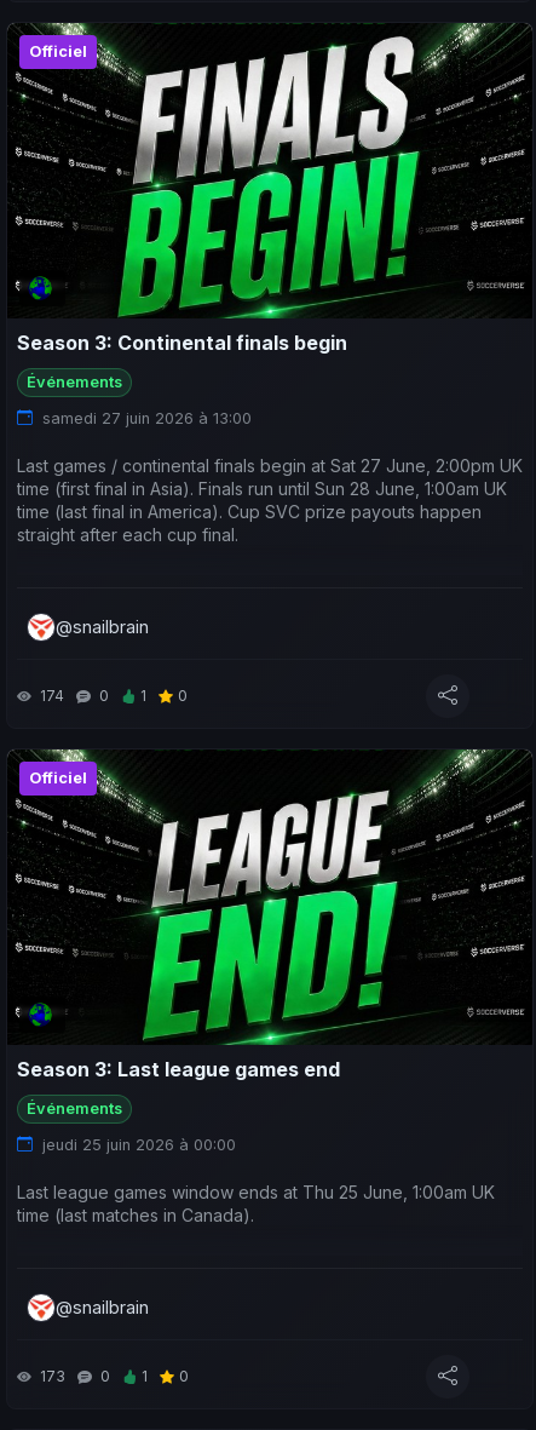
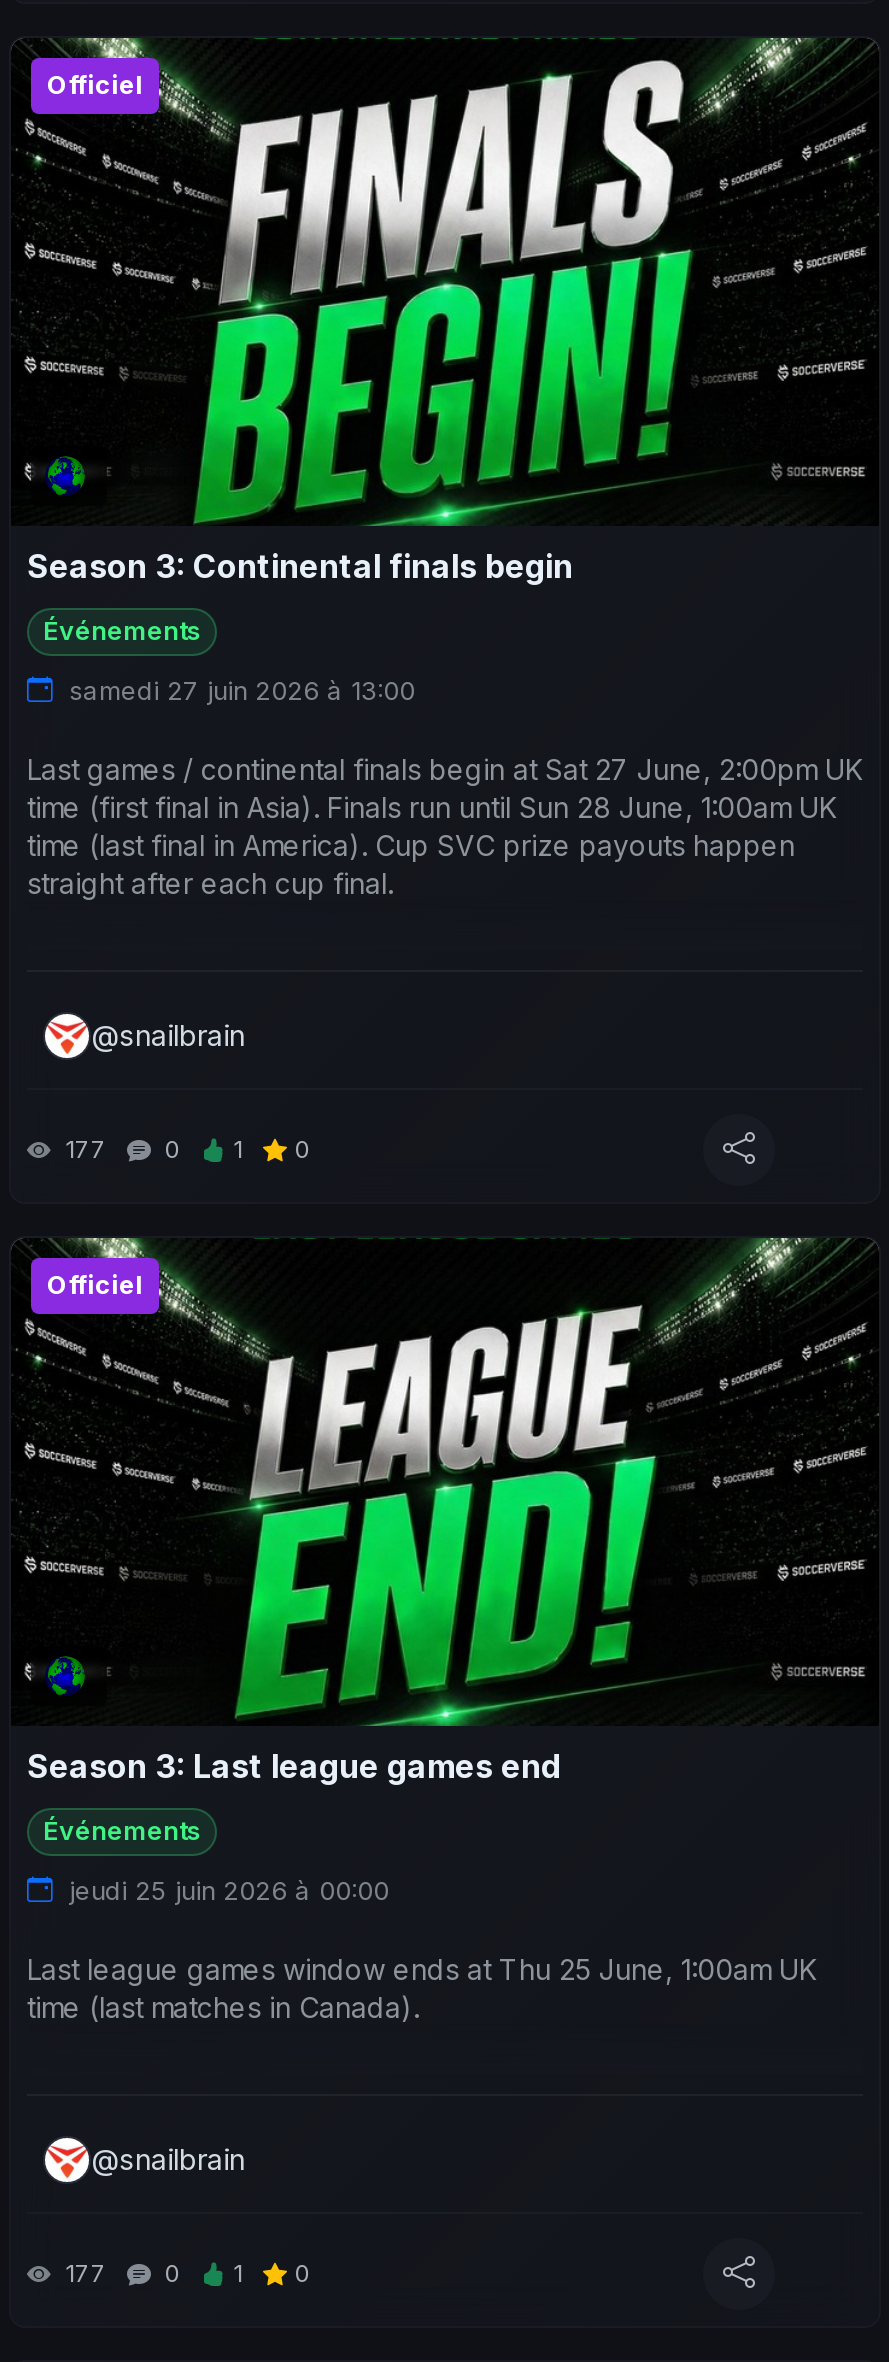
- 174 0 1 0
+ 177 0 1 0

- 173 0 1 0
+ 177 0 1 0
